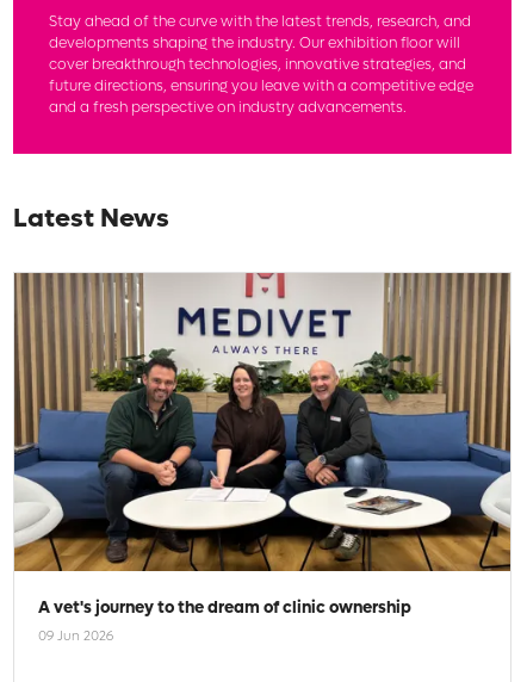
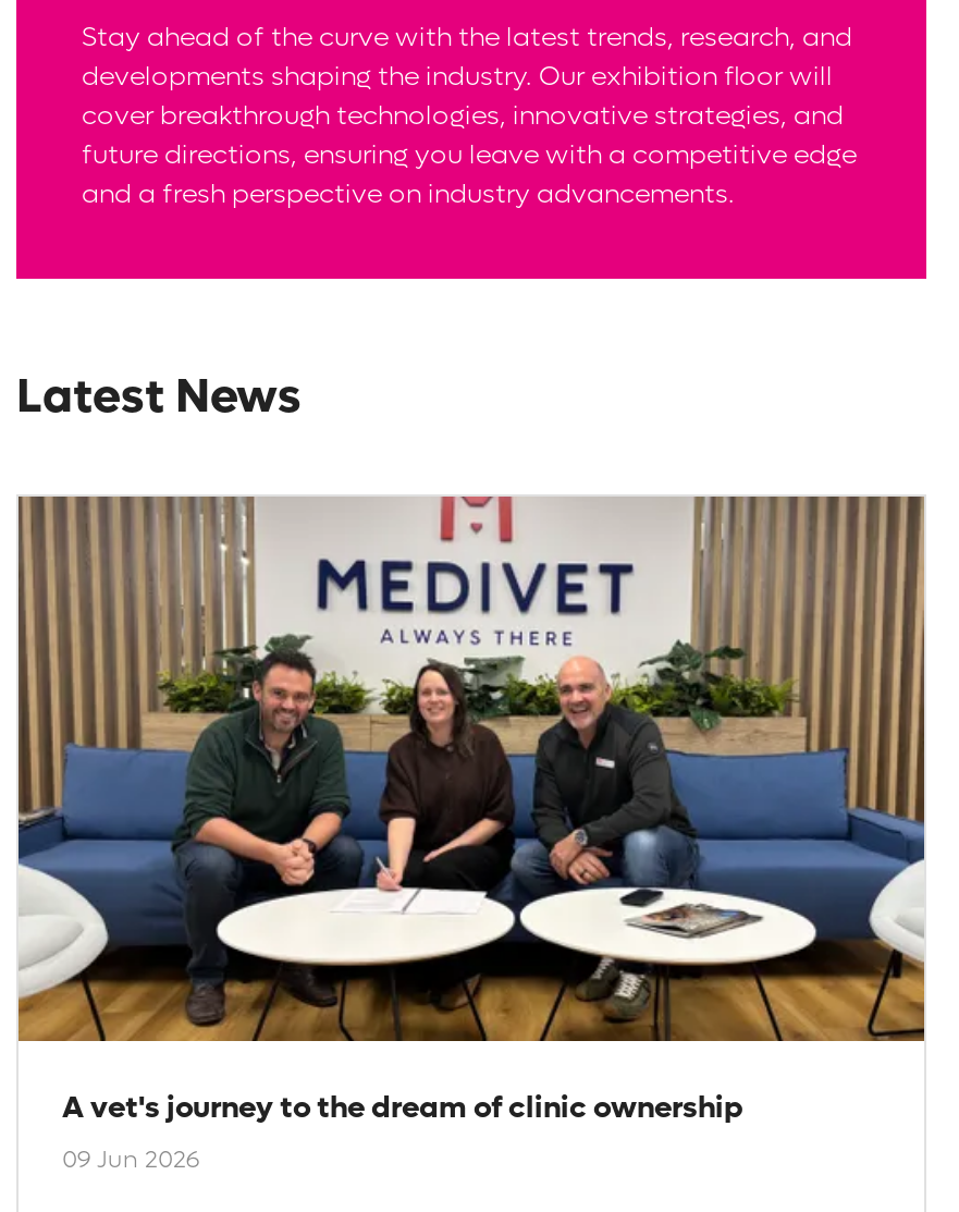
- A vet's journey to the dream of clinic ownership
+ A vet’s journey to the dream of clinic ownership
